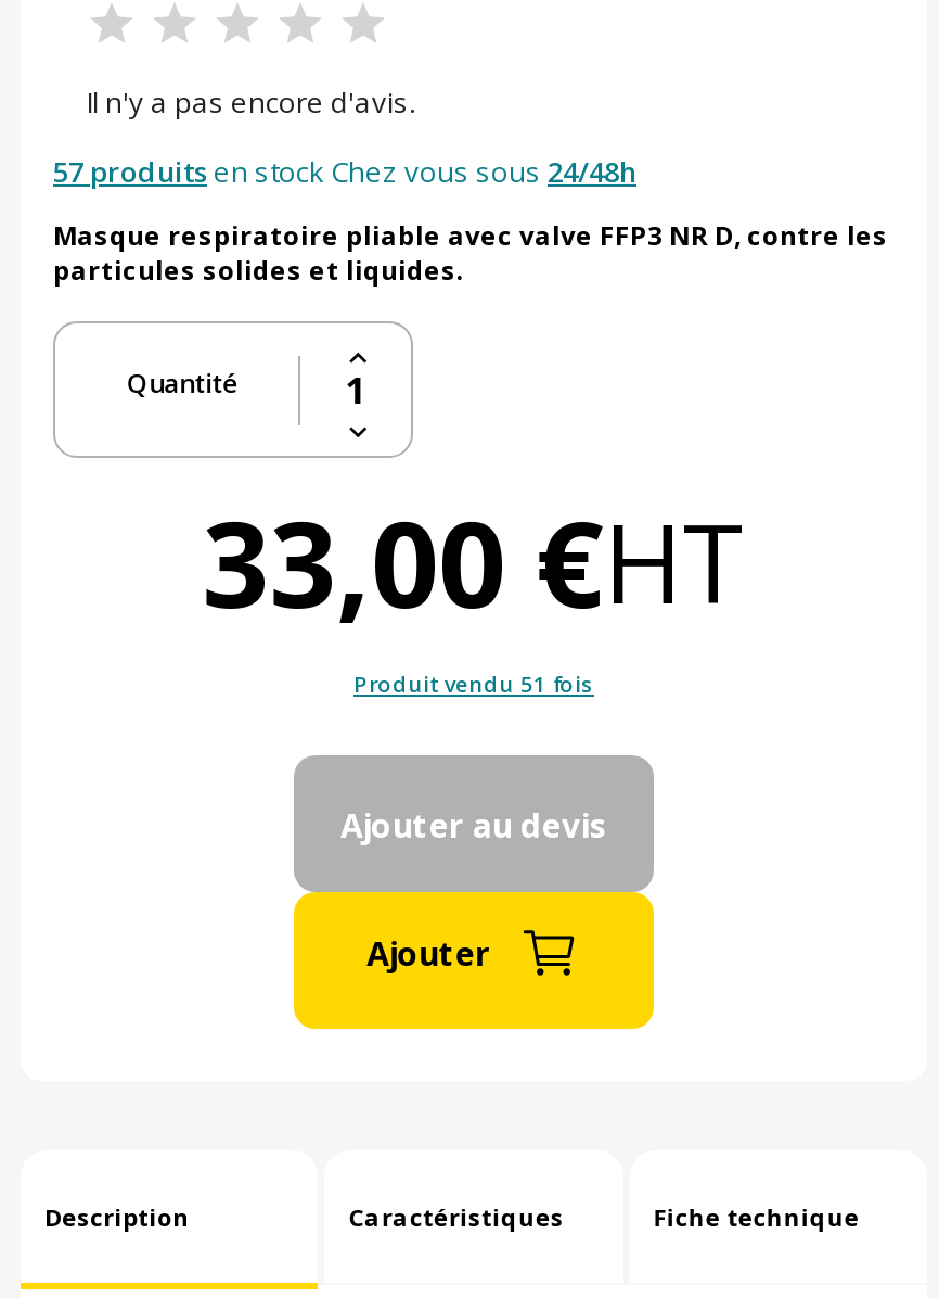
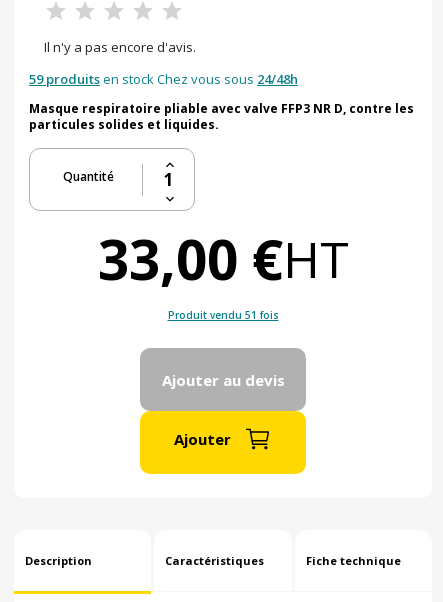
- 57 produits en stock Chez vous sous 24/48h
+ 59 produits en stock Chez vous sous 24/48h
